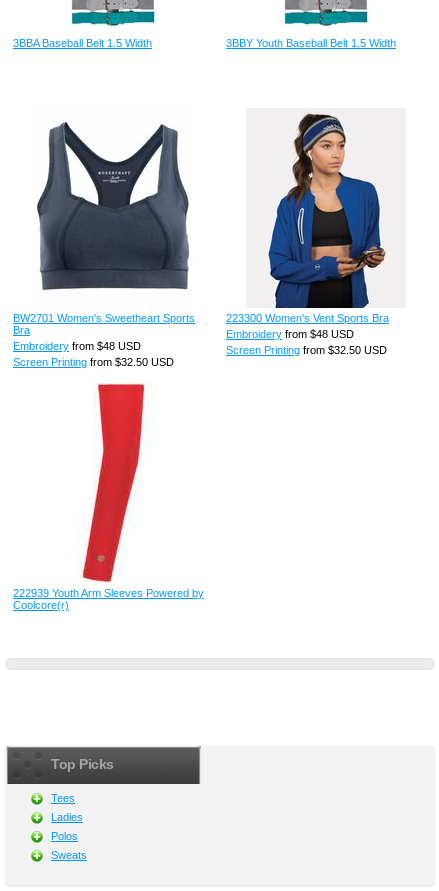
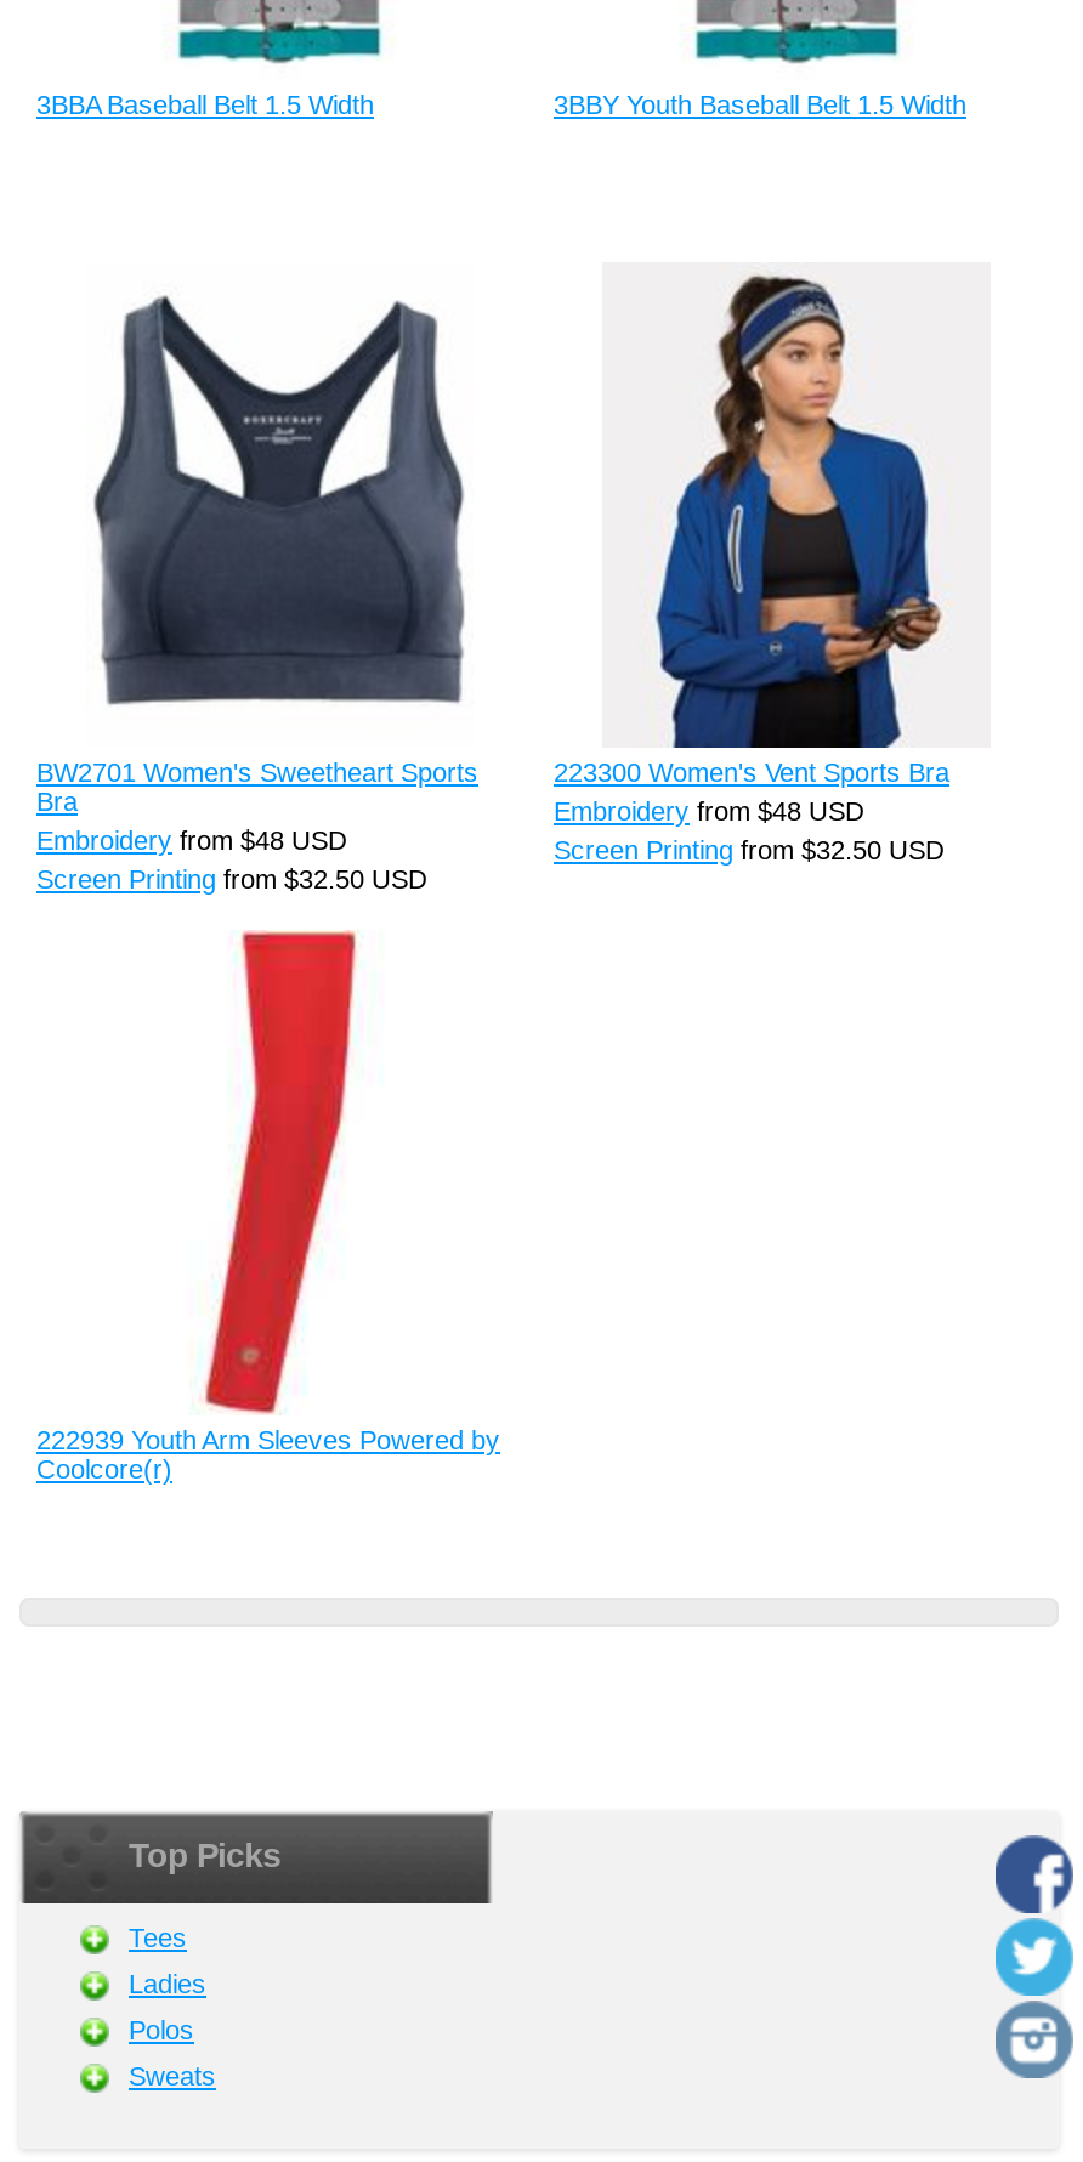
+ [image]
